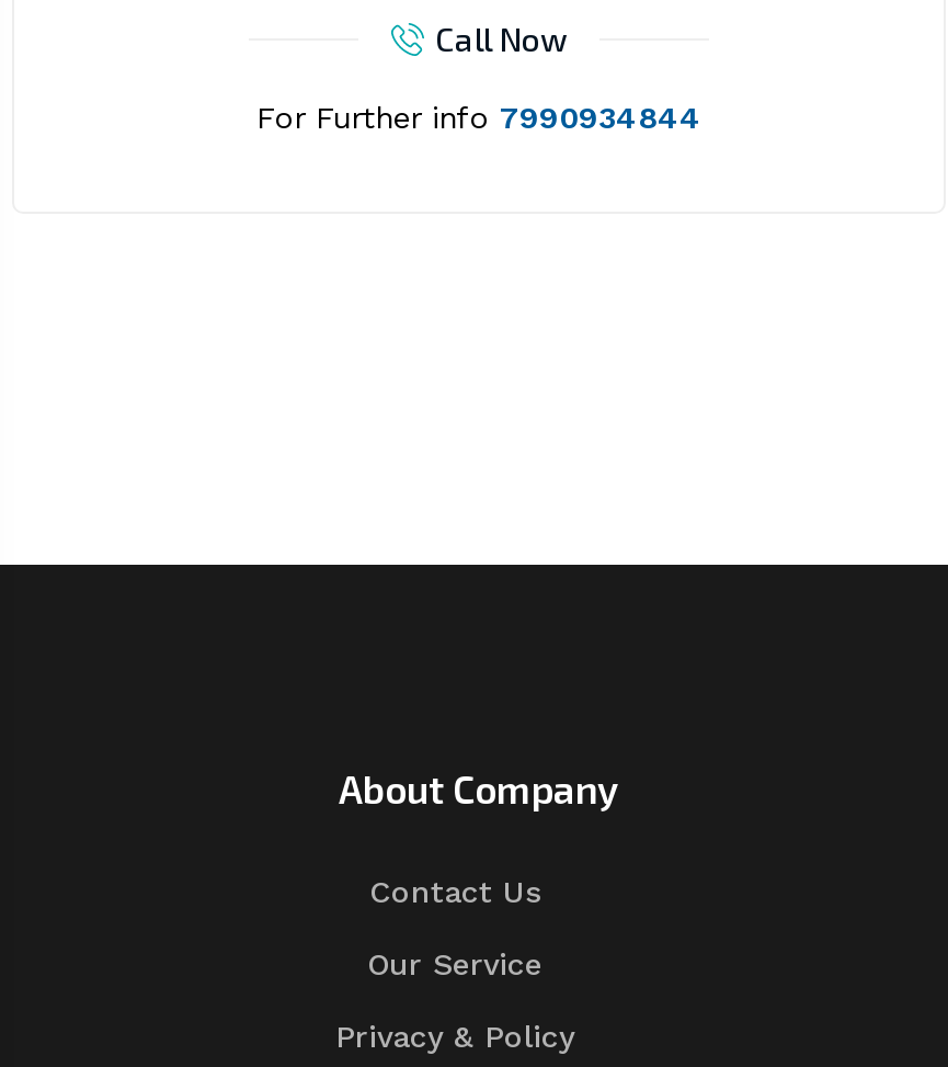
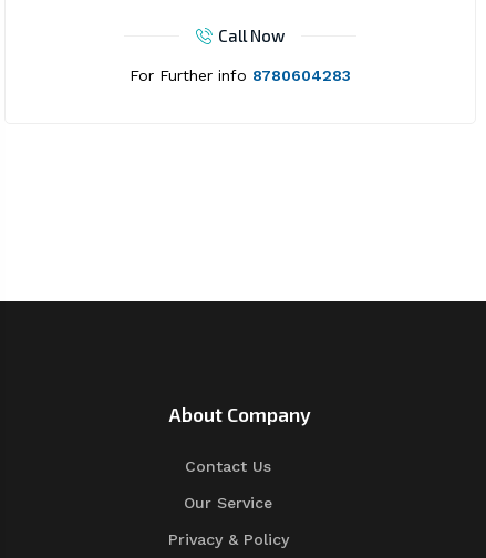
- For Further info 7990934844
+ For Further info 8780604283
